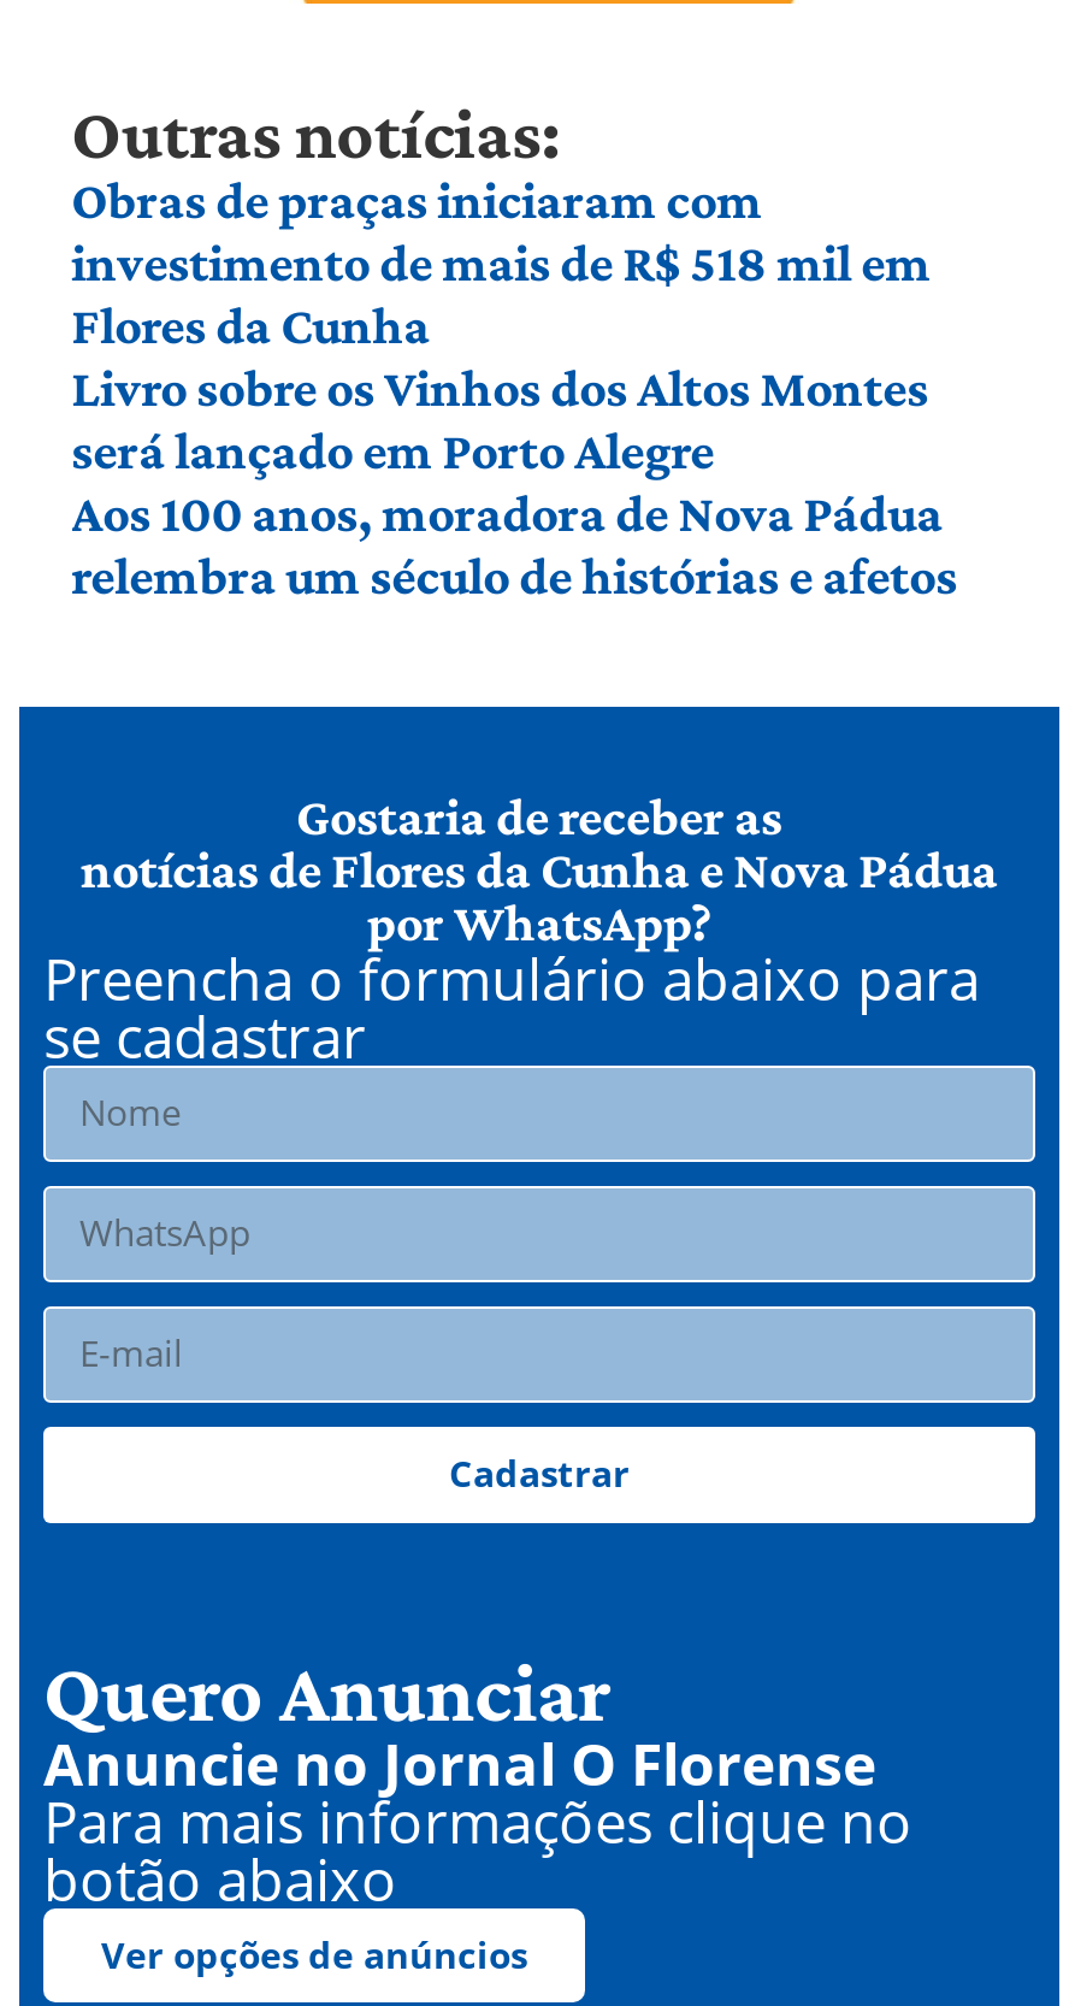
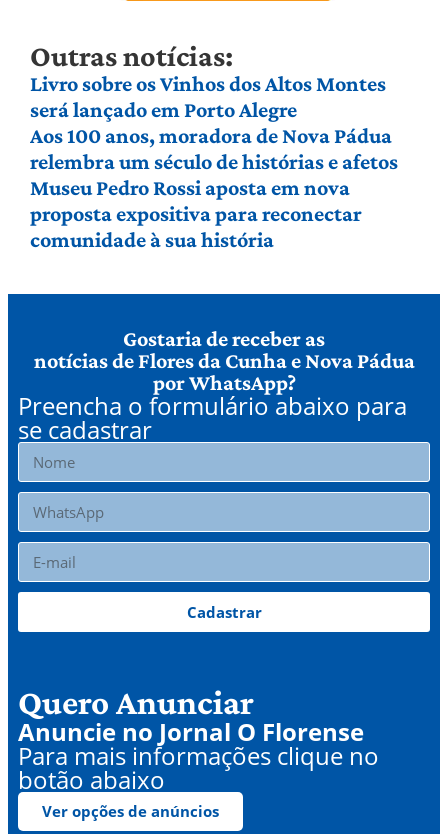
- Obras de praças iniciaram com
- investimento de mais de R$ 518 mil em
- Flores da Cunha

moved up: Livro sobre os Vinhos dos Altos Montes | será lançado em Porto Alegre | Aos 100 anos, moradora de Nova Pádua | relembra um século de histórias e afetos

+ Museu Pedro Rossi aposta em nova
+ proposta expositiva para reconectar
+ comunidade à sua história
